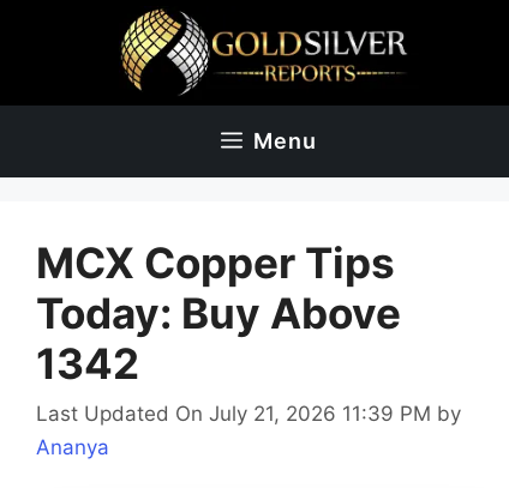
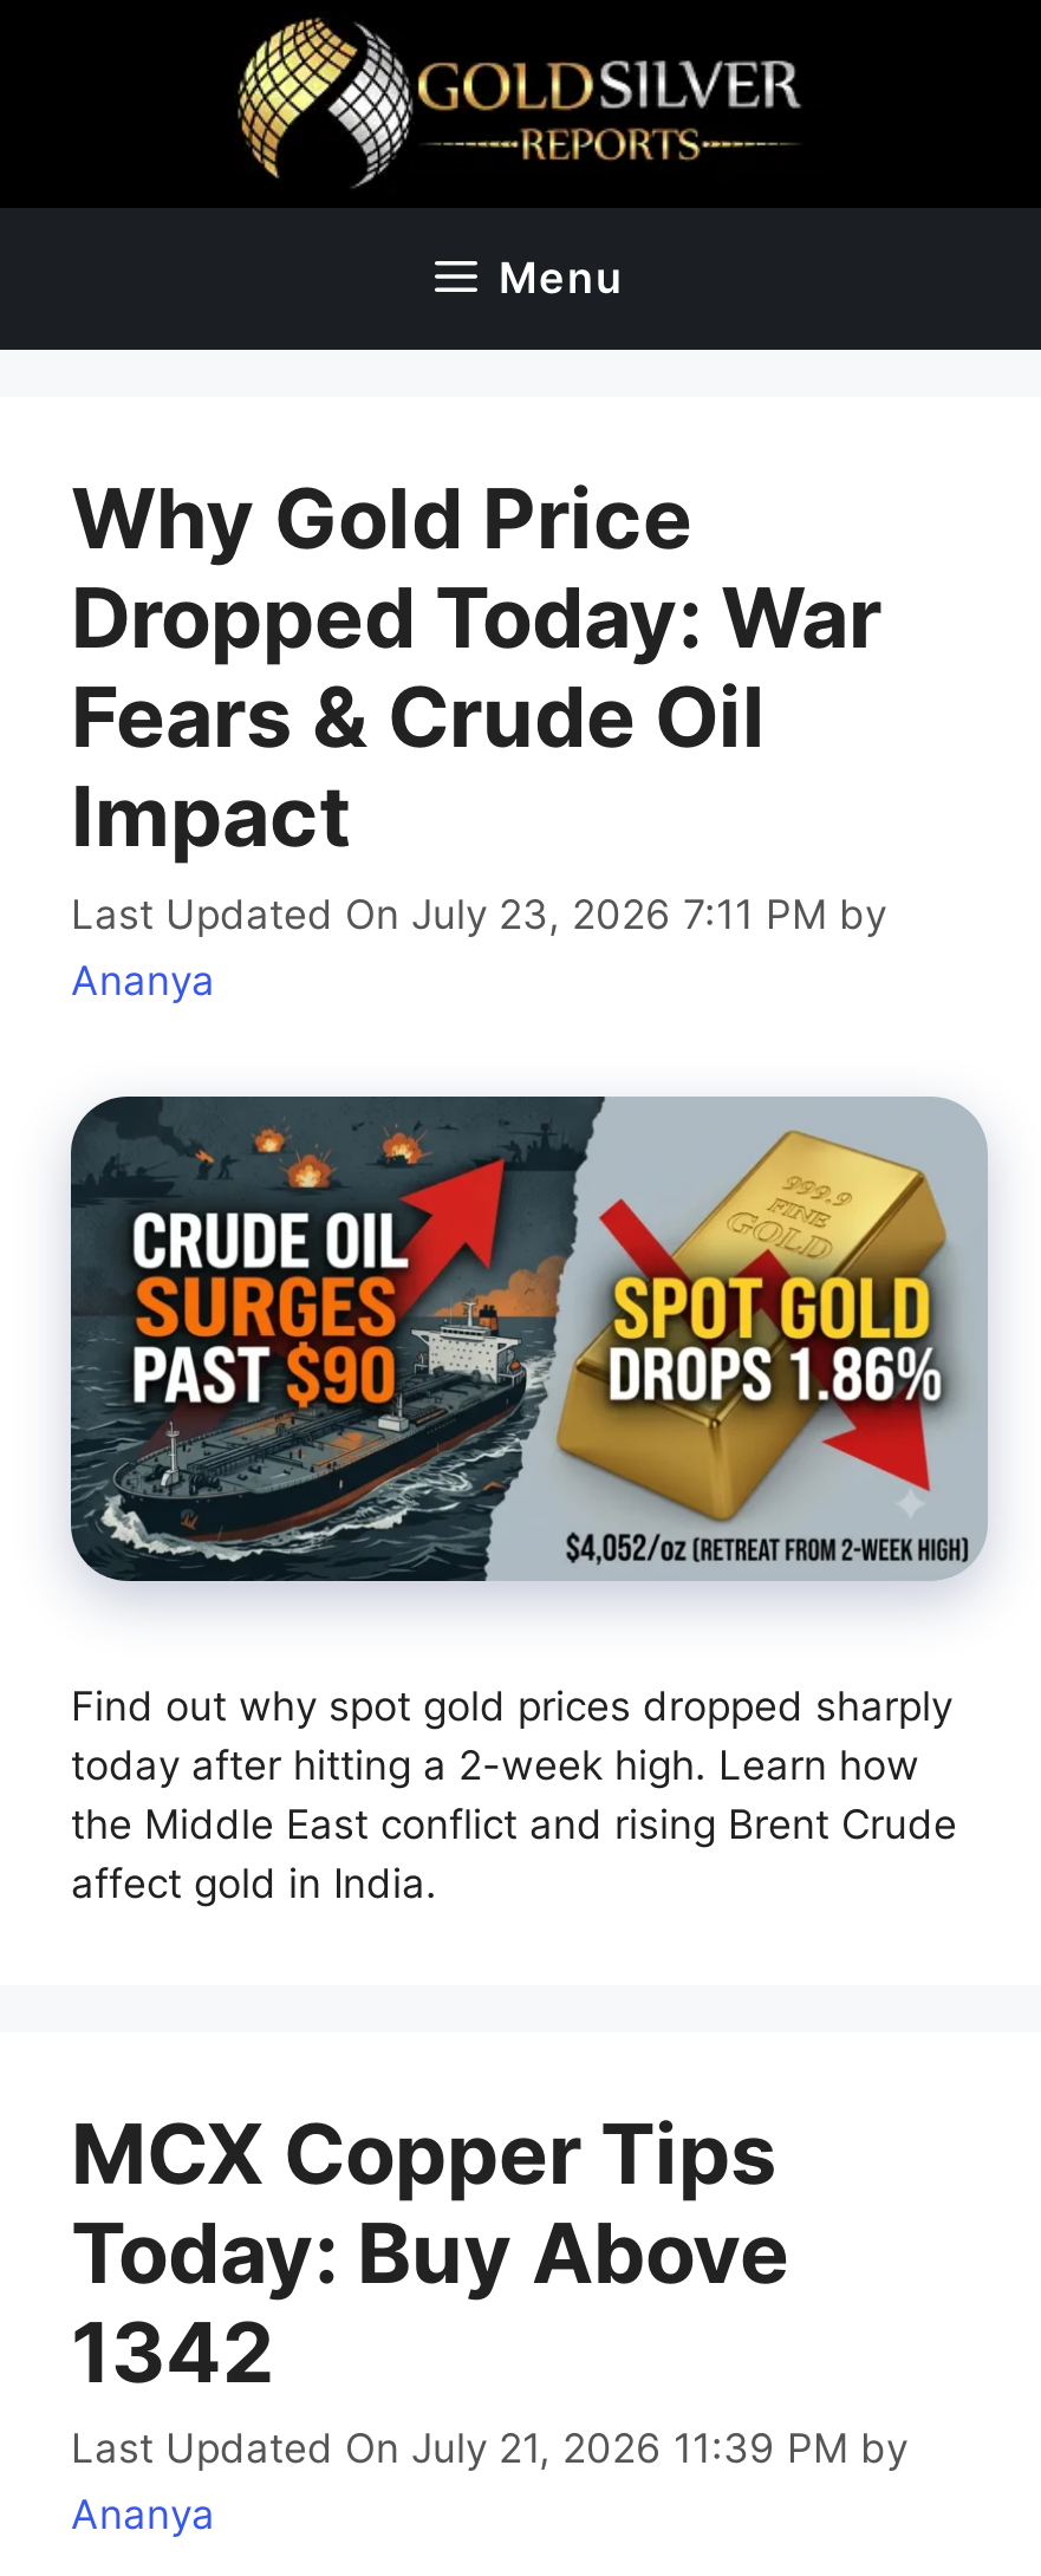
+ [image]
+ Find out why spot gold prices dropped sharply
+ today after hitting a 2-week high. Learn how
+ the Middle East conflict and rising Brent Crude
+ affect gold in India.

+ Why Gold Price
+ Dropped Today: War
+ Fears & Crude Oil
+ Impact
+ Last Updated On July 23, 2026 7:11 PM by
+ Ananya
